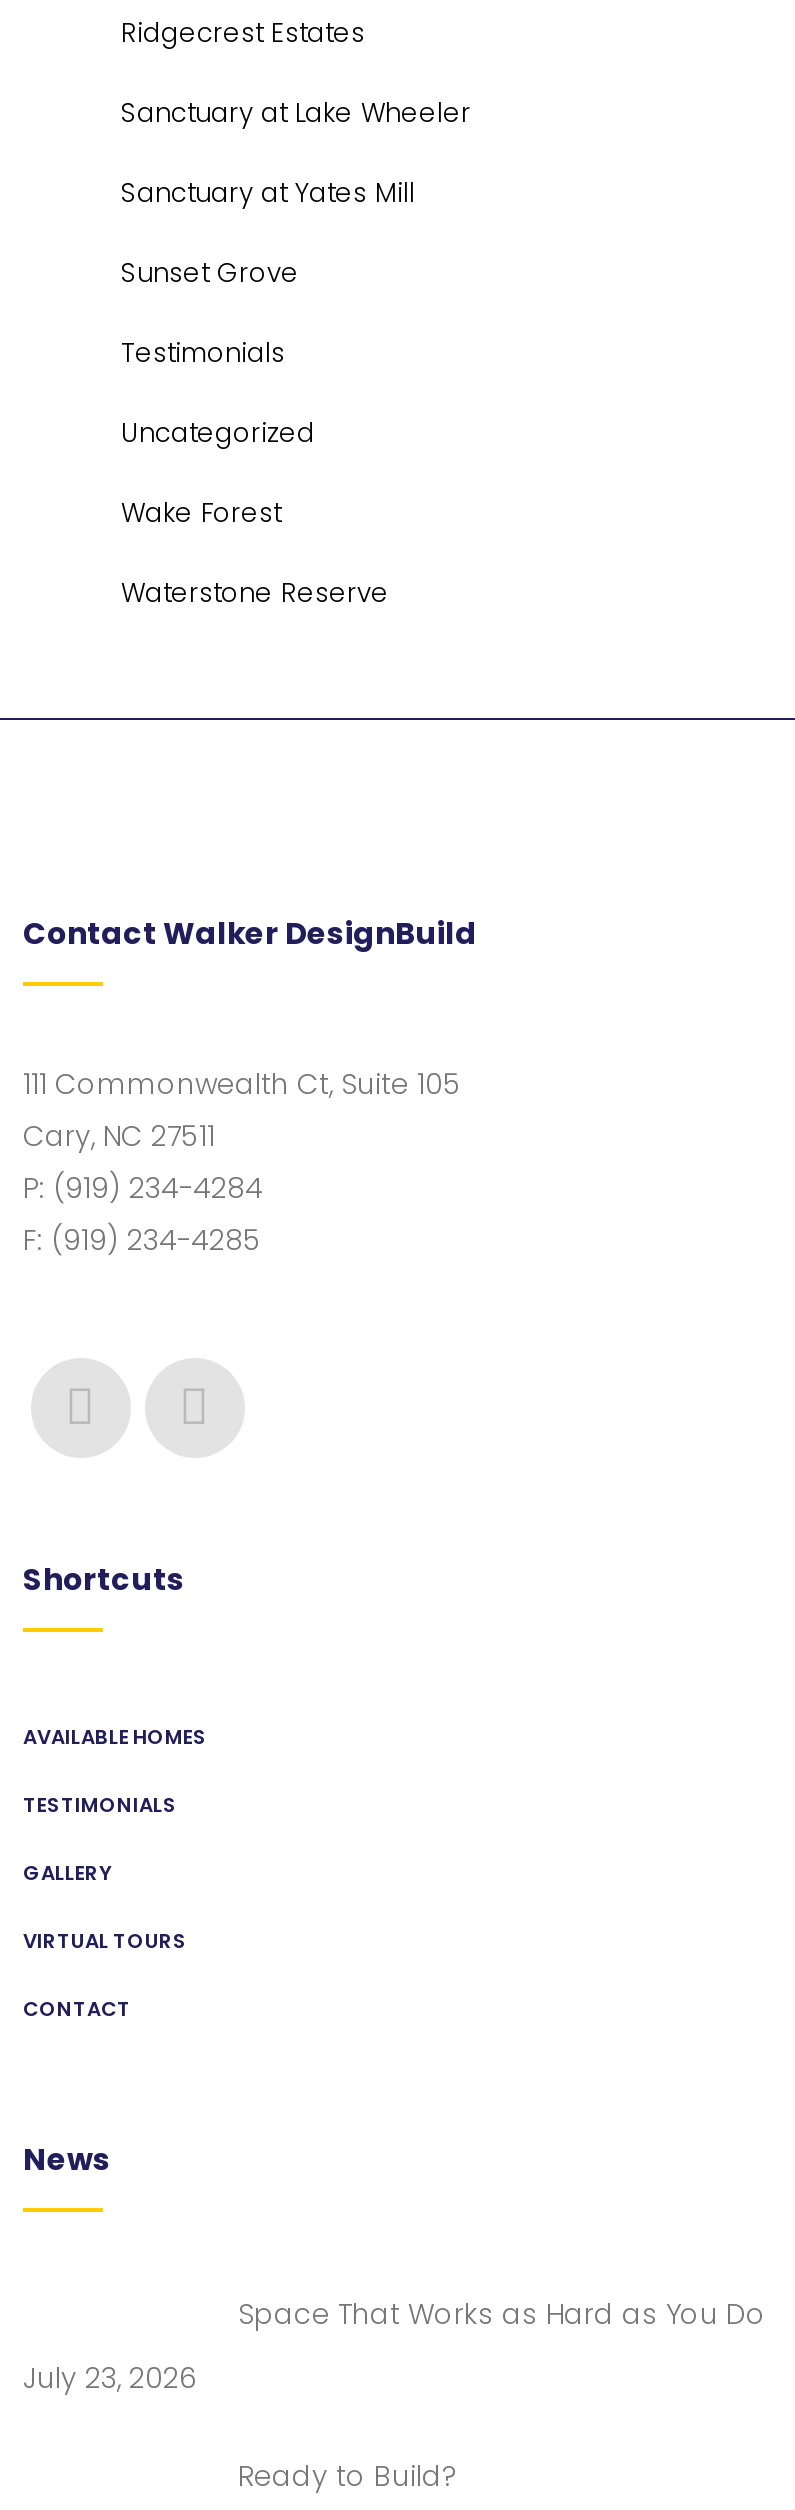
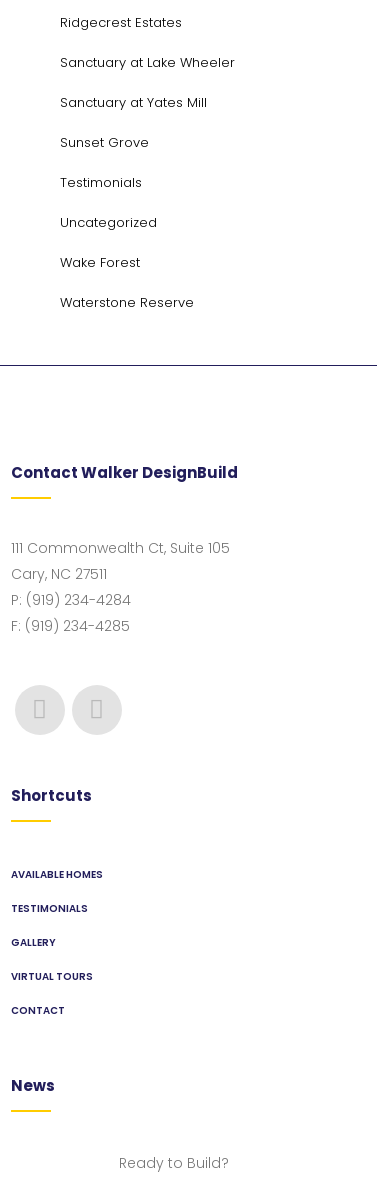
- Space That Works as Hard as You Do
- July 23, 2026
